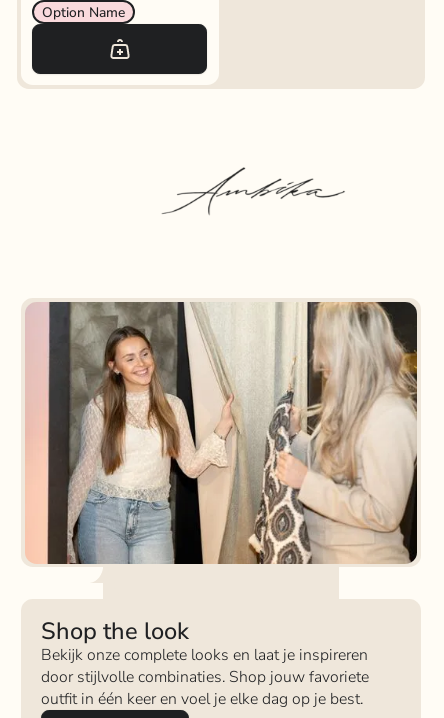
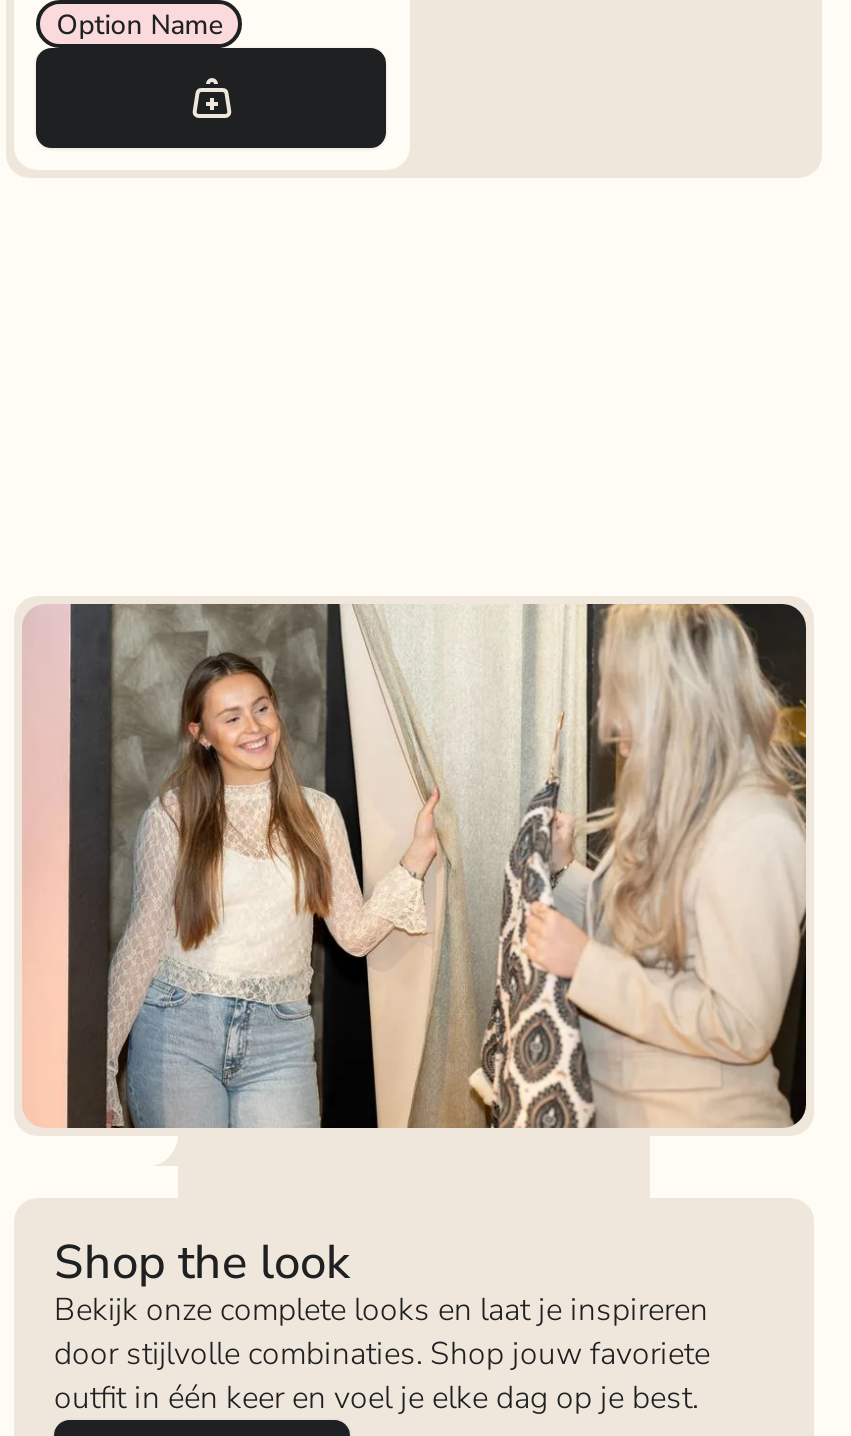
- [image]
